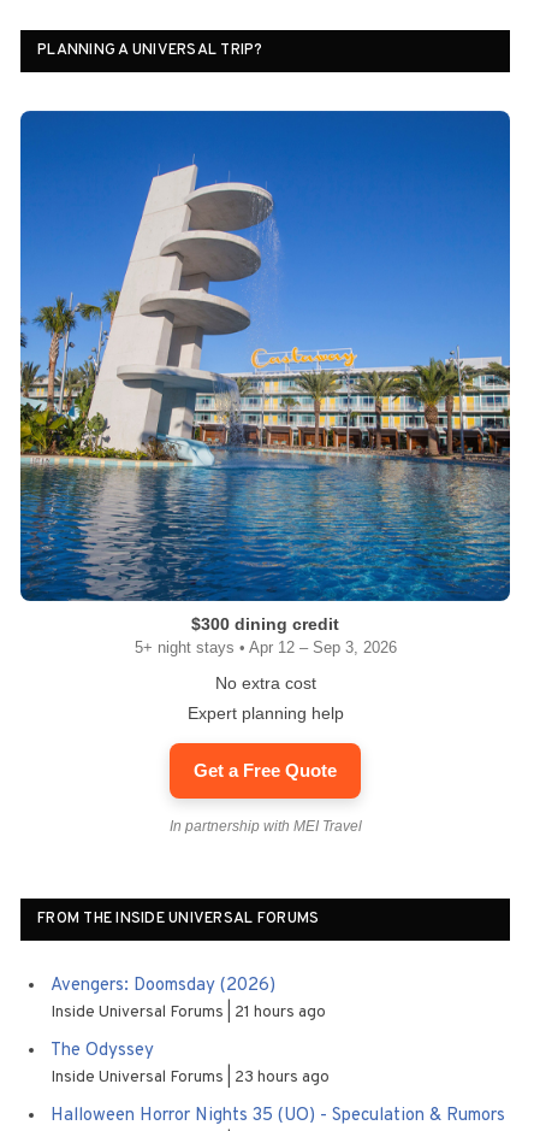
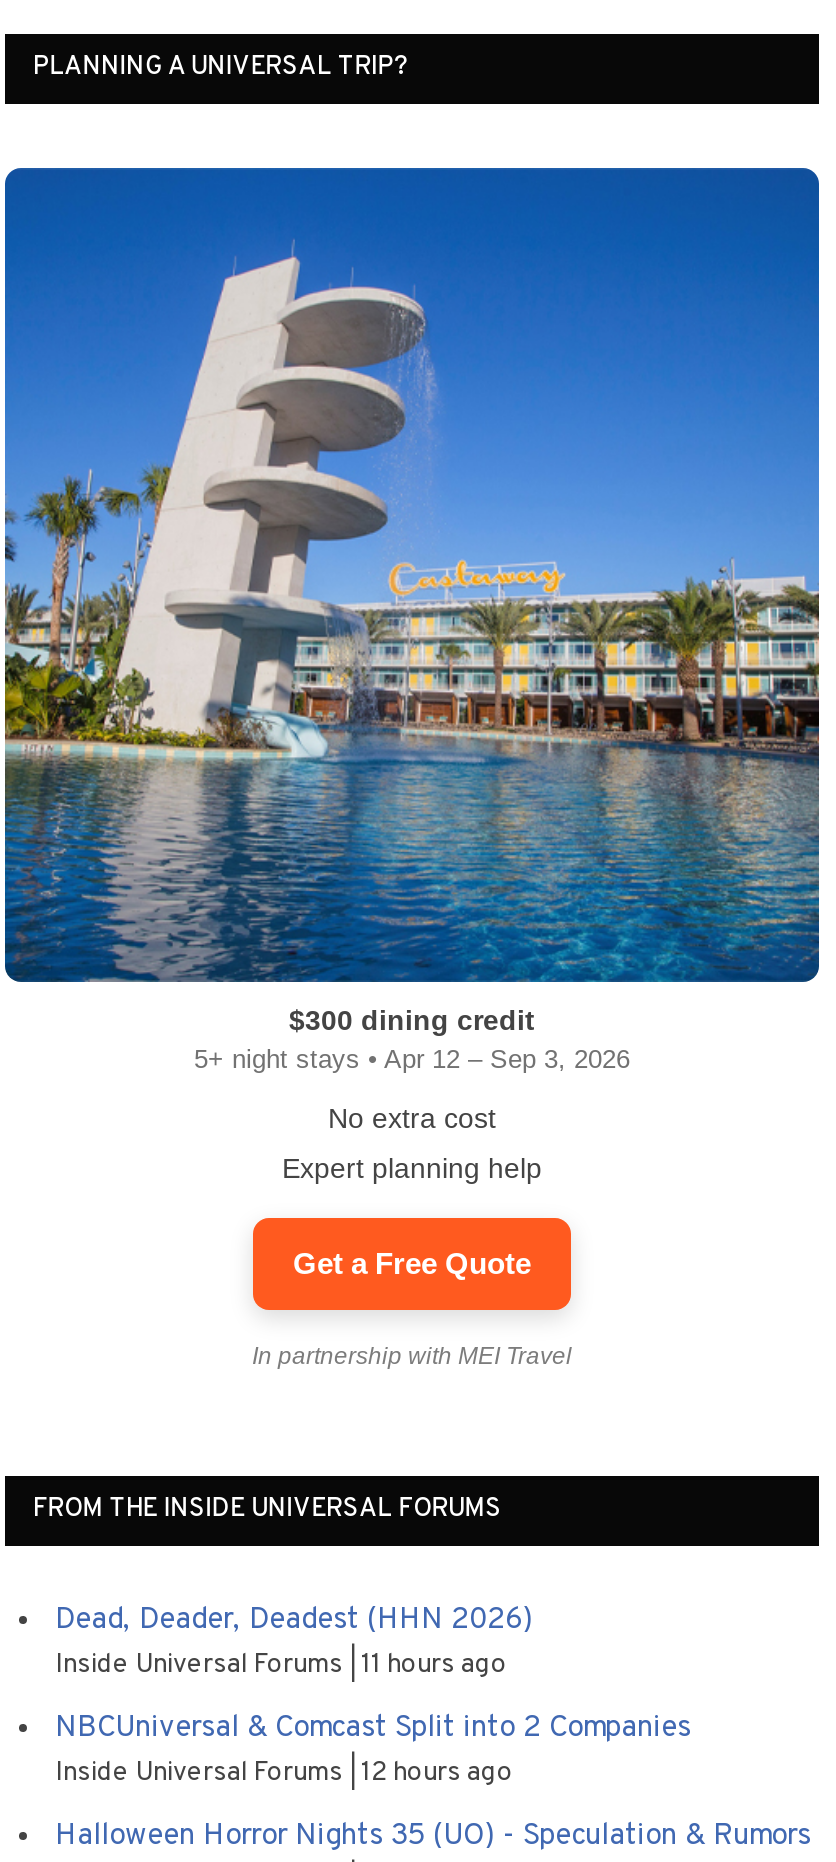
- Avengers: Doomsday (2026)
- Inside Universal Forums 21 hours ago
+ Dead, Deader, Deadest (HHN 2026)
+ Inside Universal Forums 11 hours ago

- The Odyssey
- Inside Universal Forums 23 hours ago
+ NBCUniversal & Comcast Split into 2 Companies
+ Inside Universal Forums 12 hours ago
